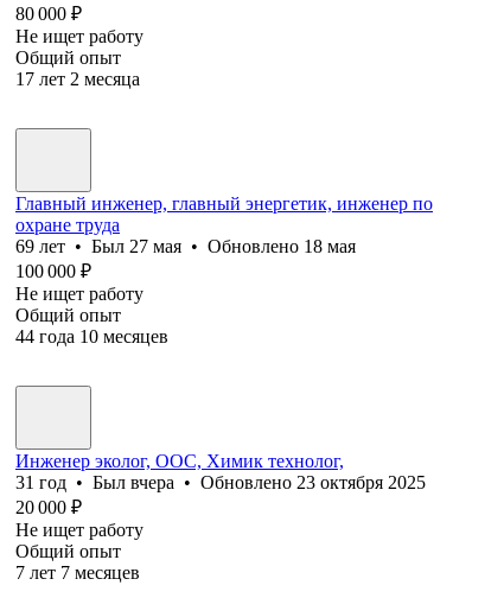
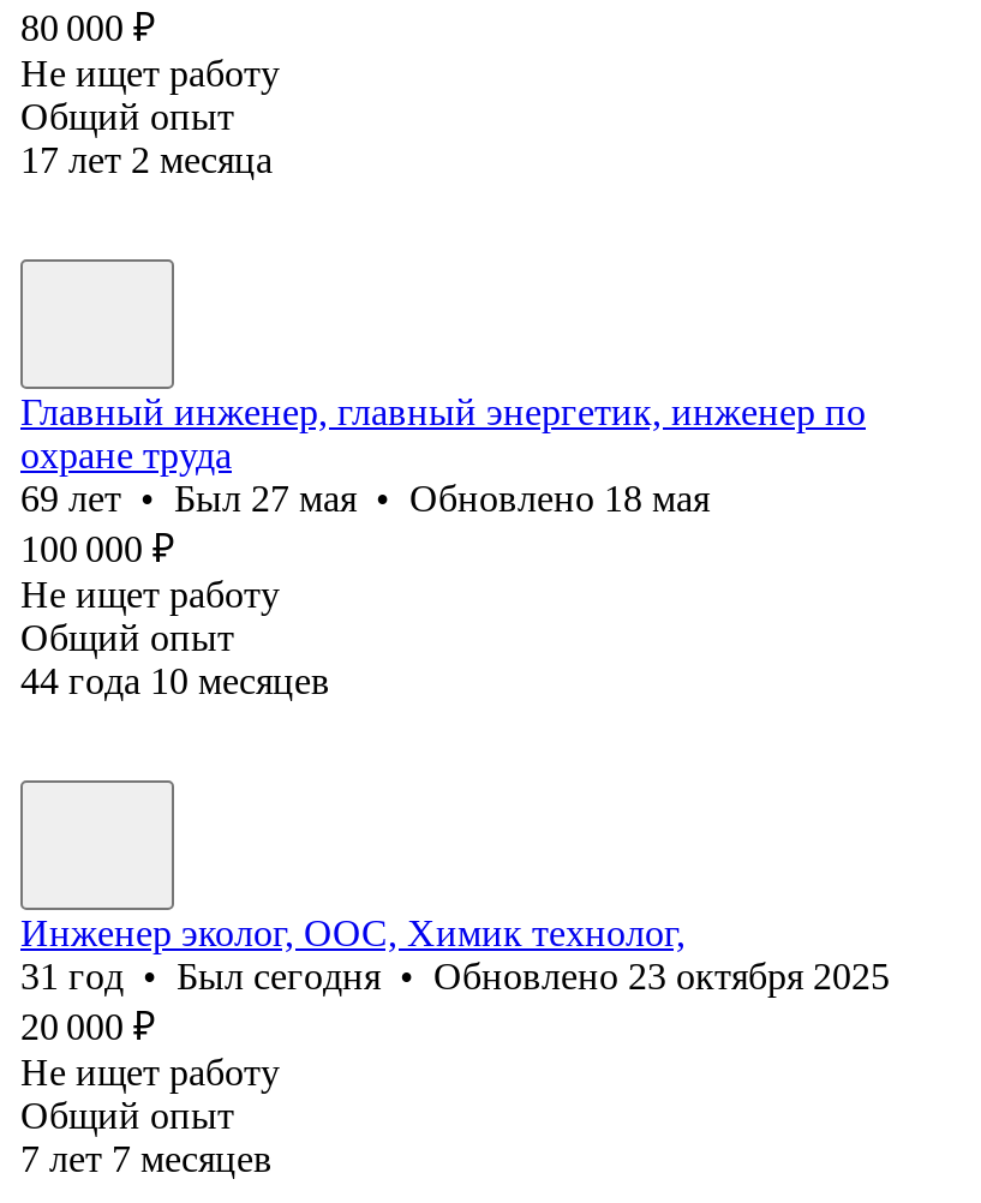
- 31 год • Был вчера • Обновлено 23 октября 2025
+ 31 год • Был сегодня • Обновлено 23 октября 2025
